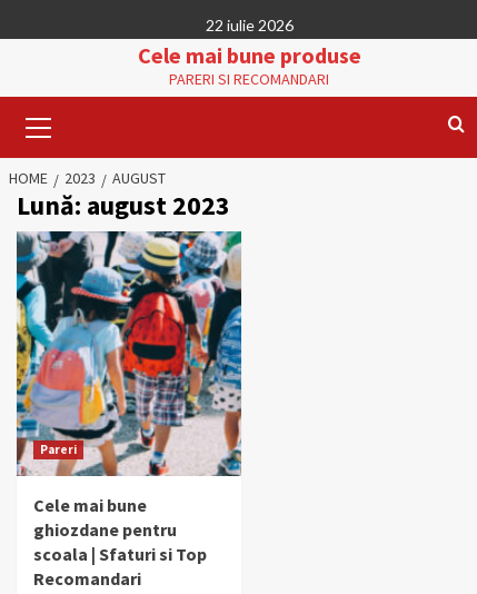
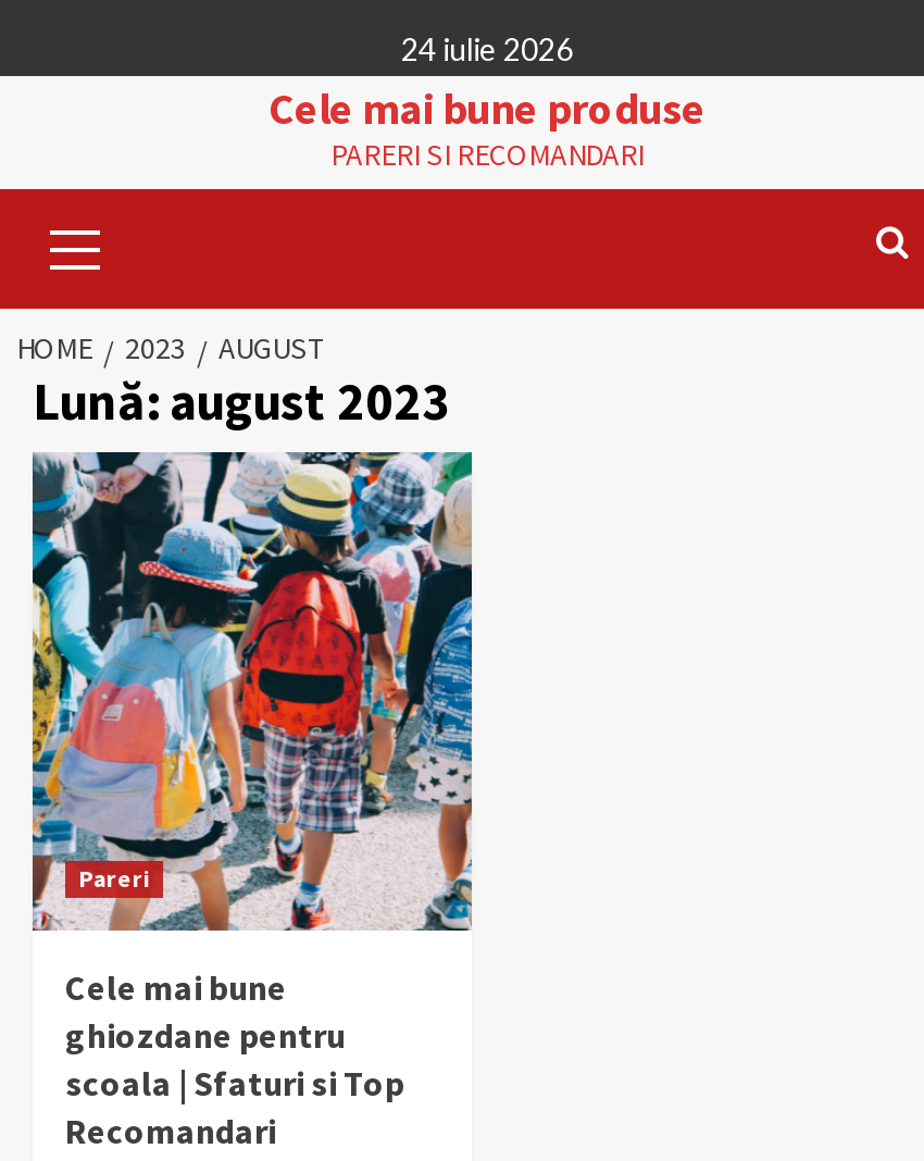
- 22 iulie 2026
+ 24 iulie 2026
